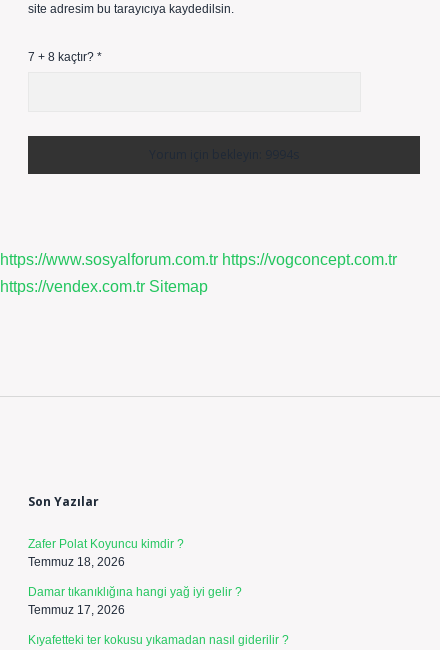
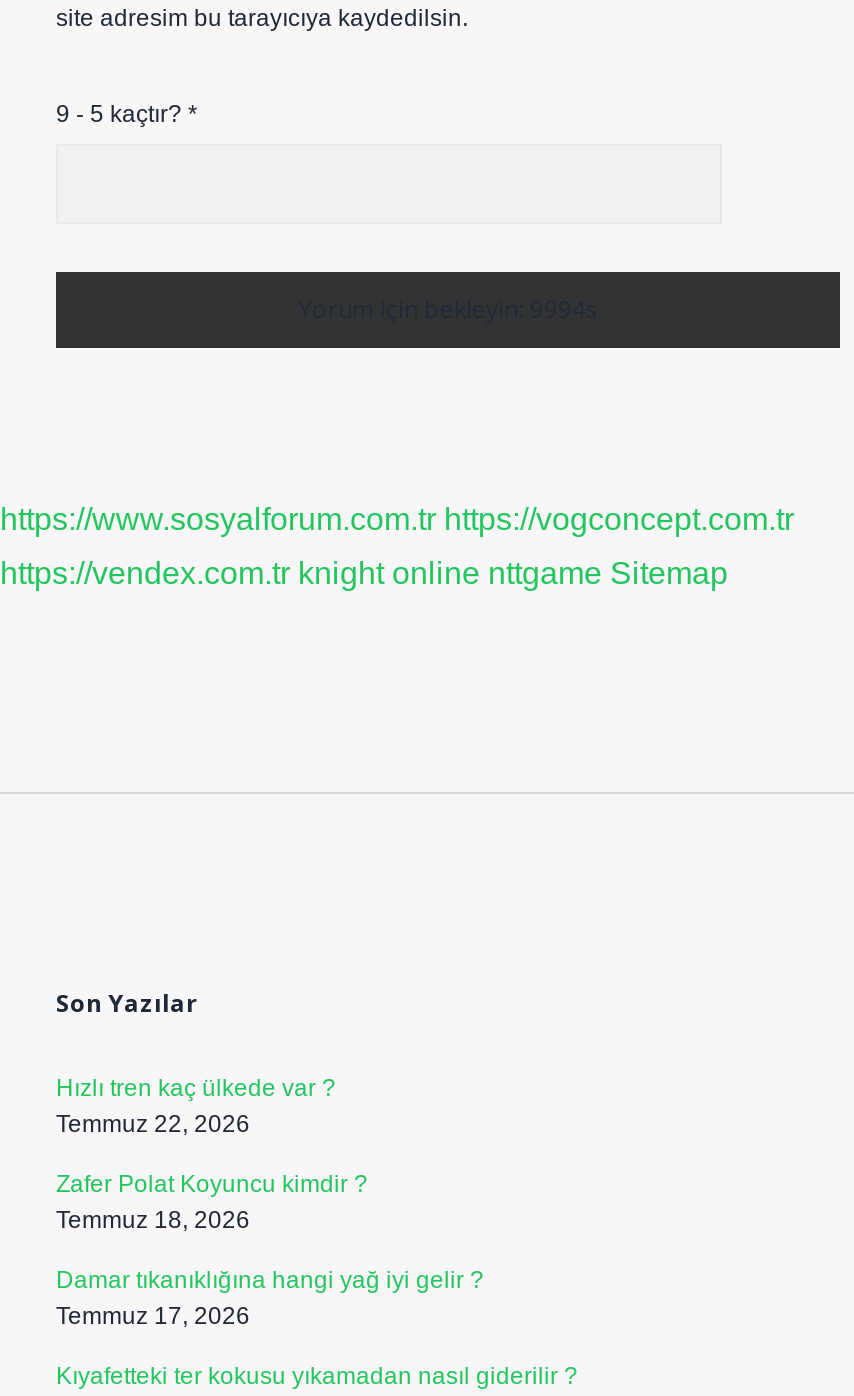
- 7 + 8 kaçtır? *
+ 9 - 5 kaçtır? *

- https://vendex.com.tr Sitemap
+ https://vendex.com.tr knight online nttgame Sitemap

+ Hızlı tren kaç ülkede var ?
+ Temmuz 22, 2026
